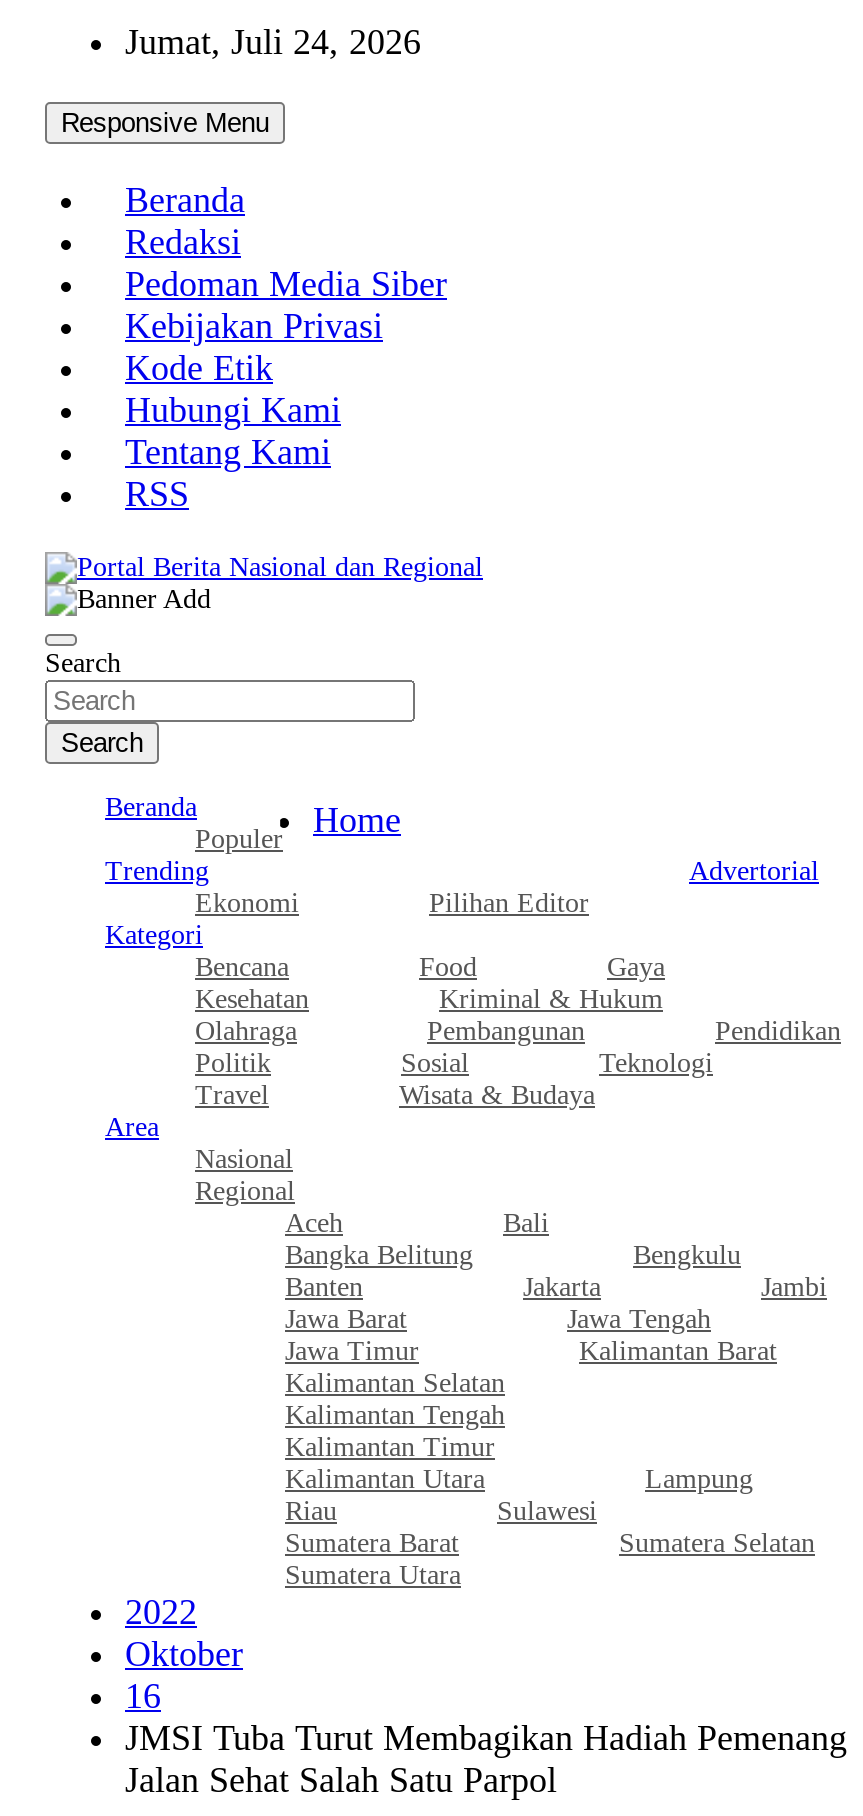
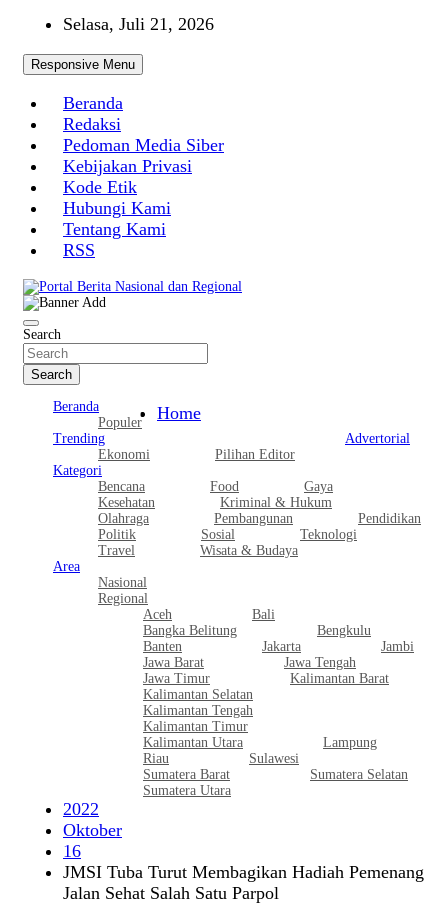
- Jumat, Juli 24, 2026
+ Selasa, Juli 21, 2026
